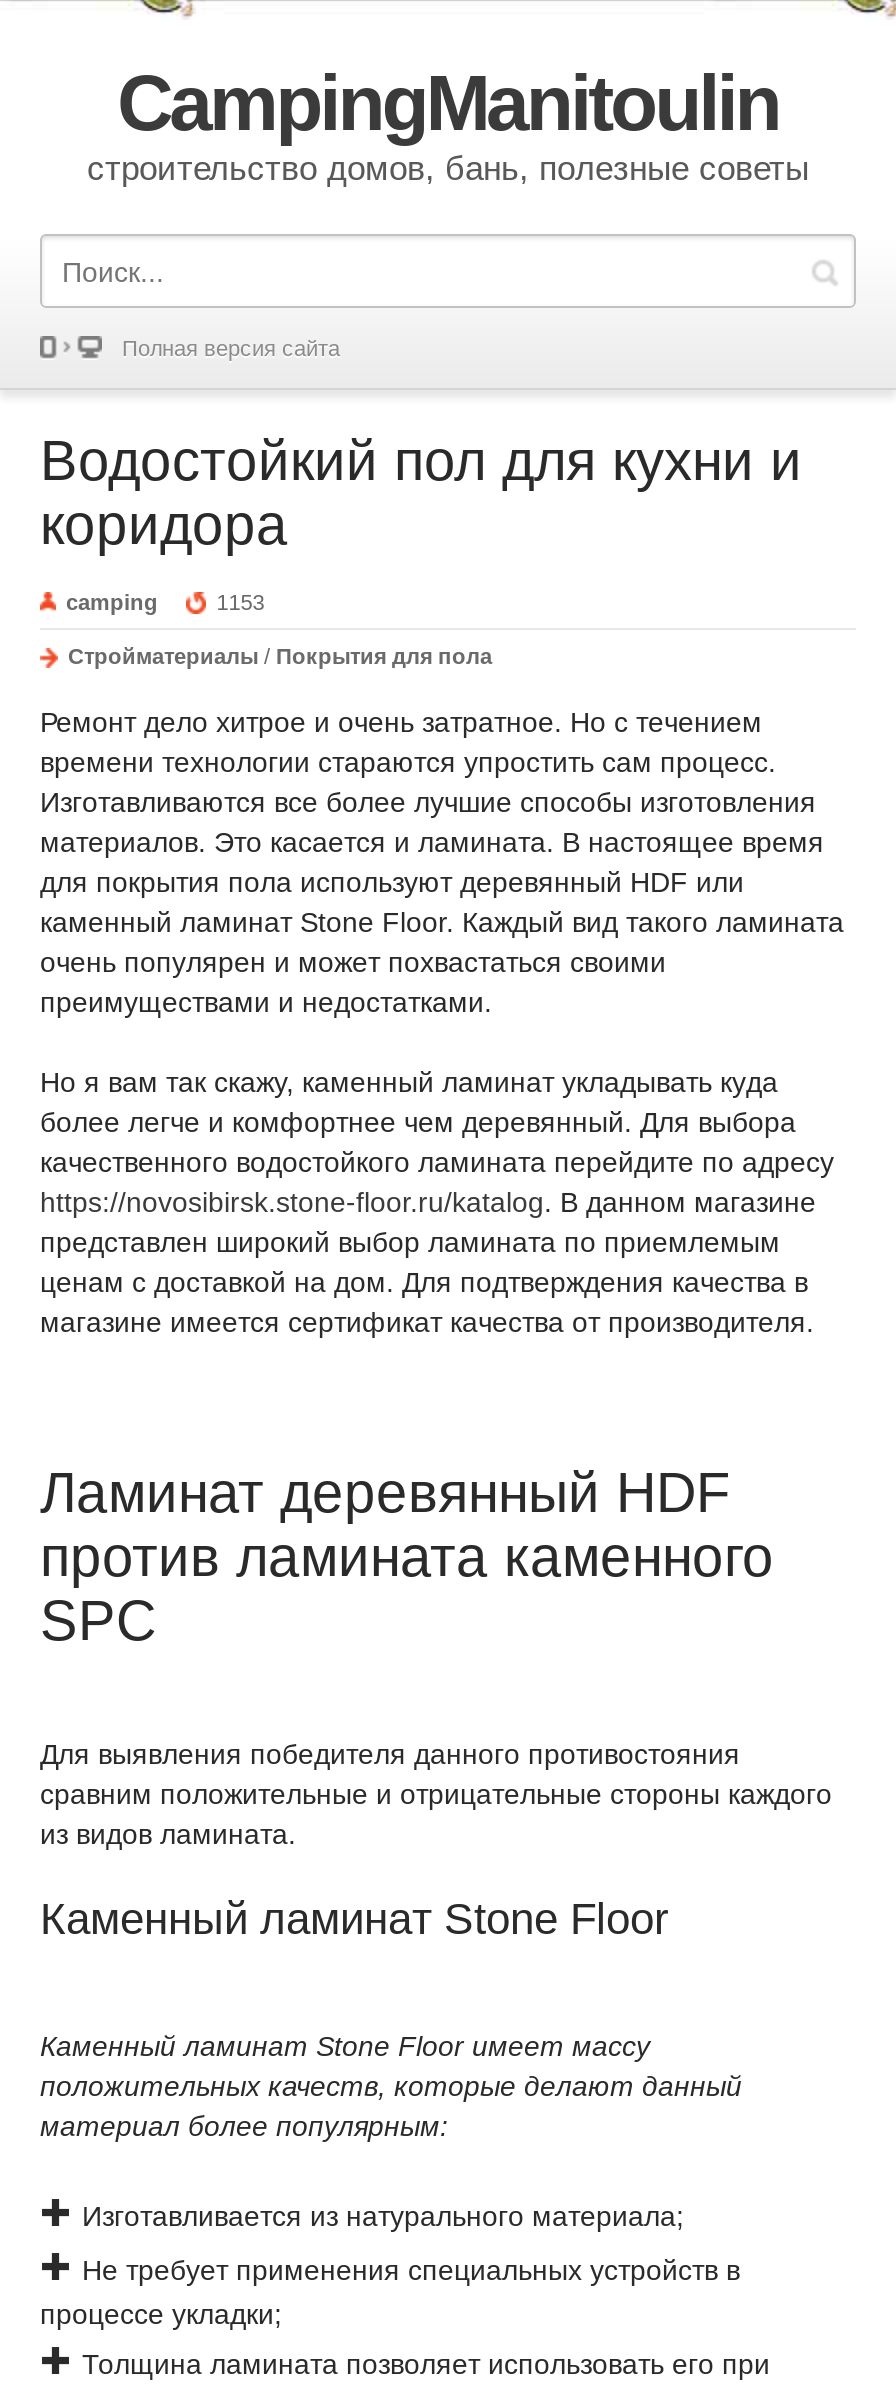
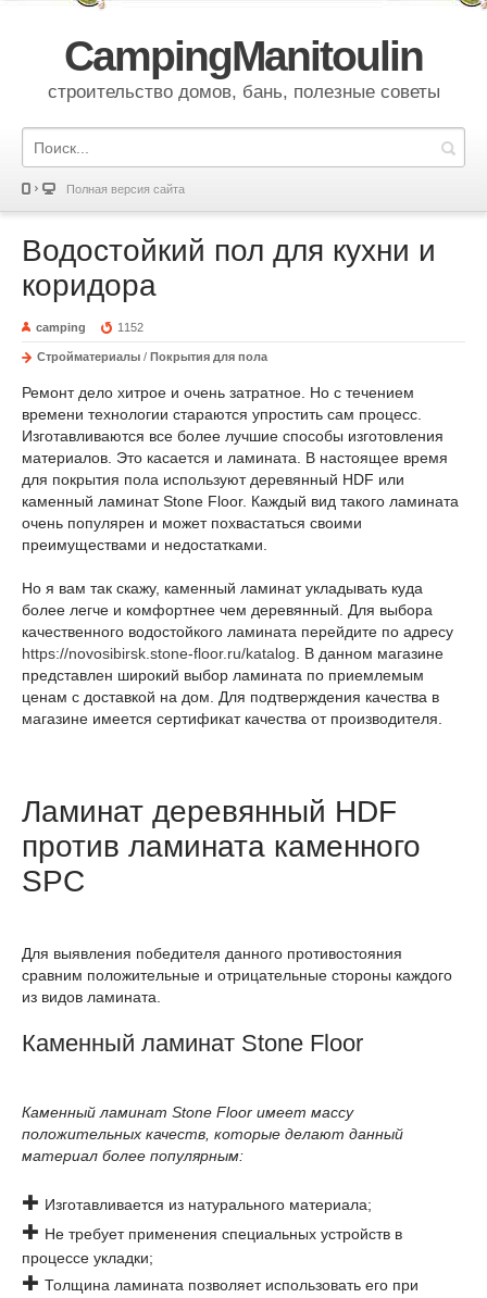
- 1153
+ 1152
